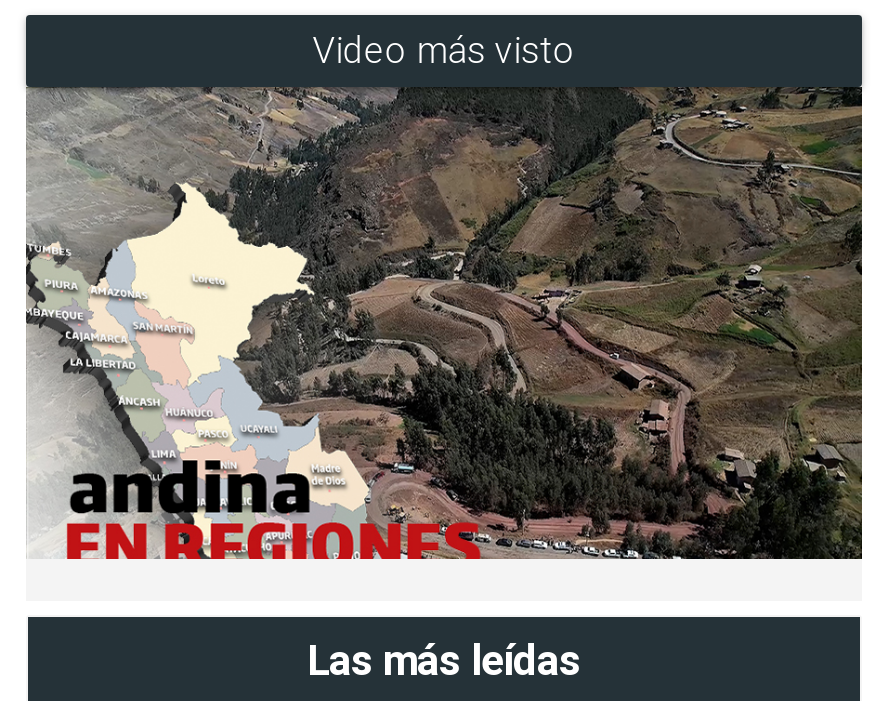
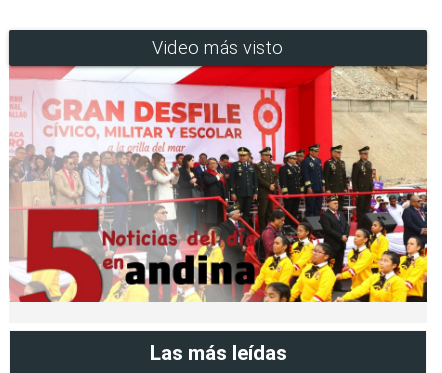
- [image]
+ [image]
